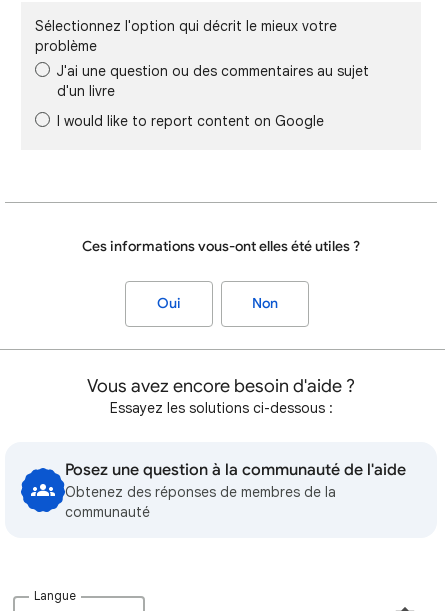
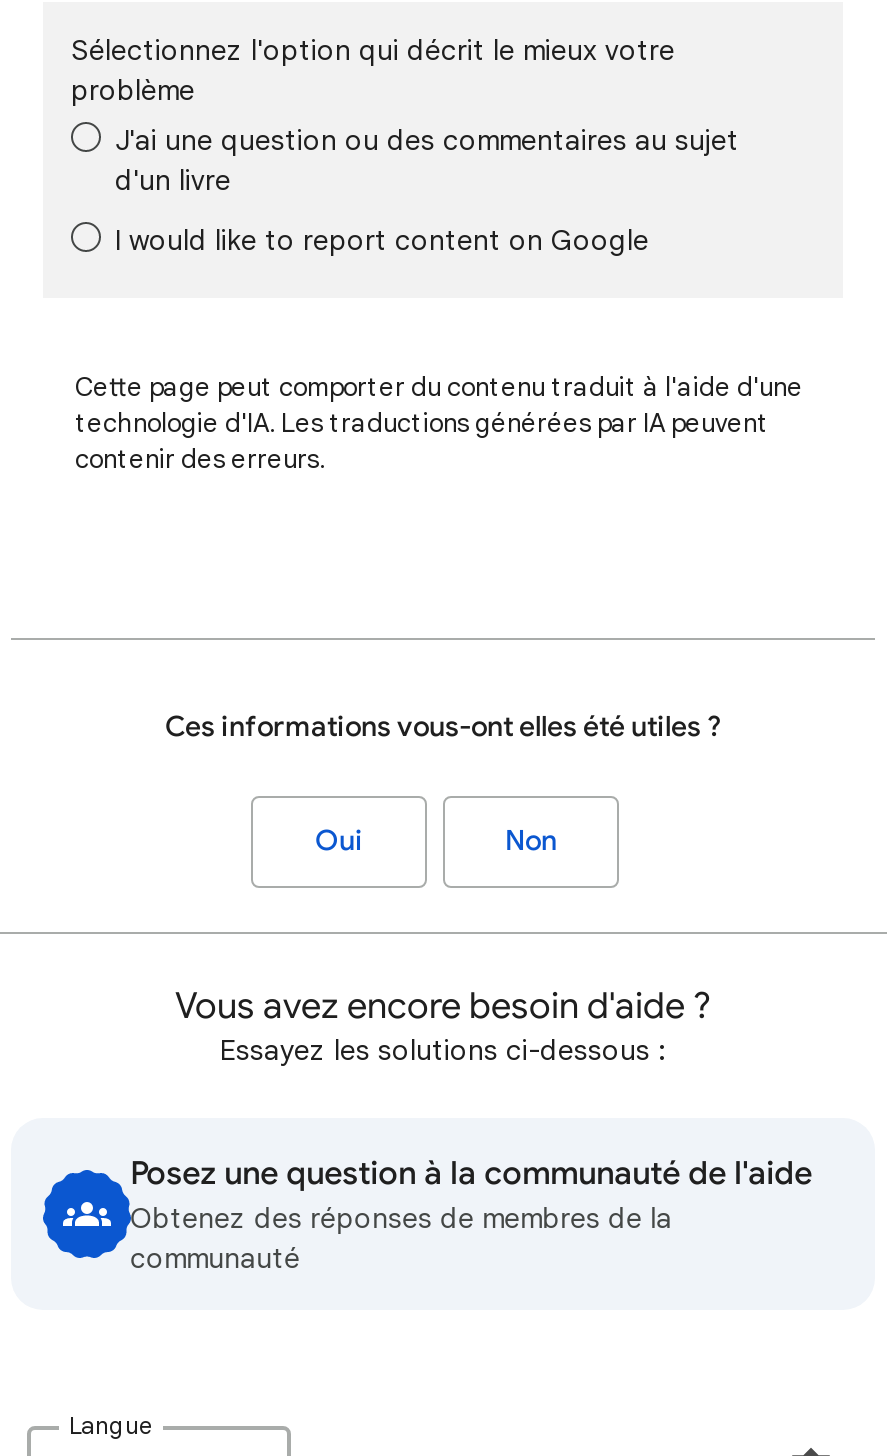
+ Cette page peut comporter du contenu traduit à l'aide d'une
+ technologie d'IA. Les traductions générées par IA peuvent
+ contenir des erreurs.
